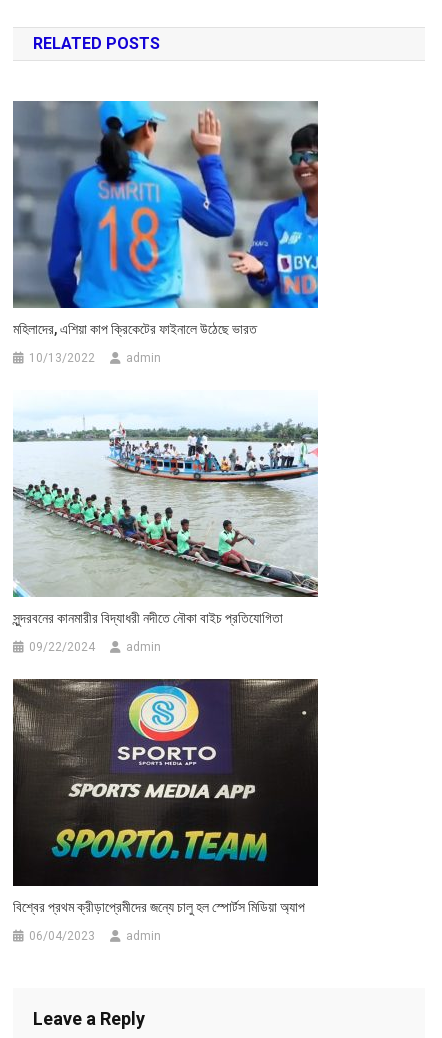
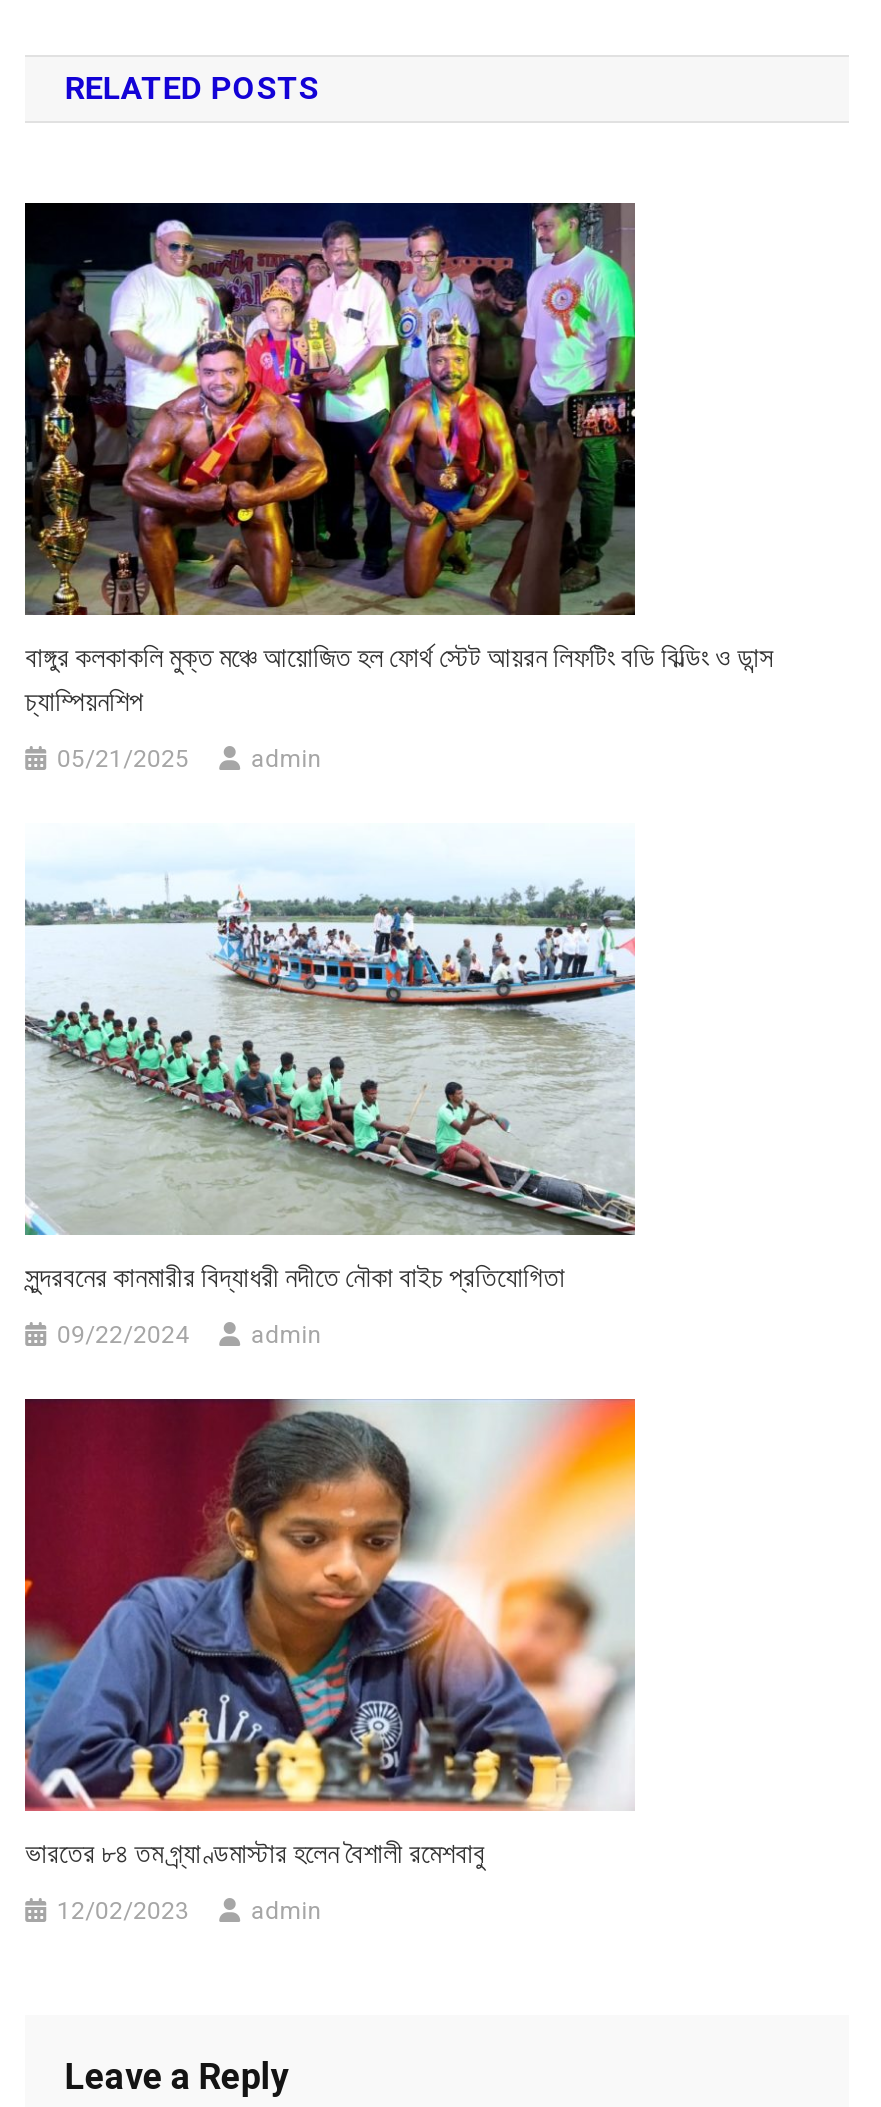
- [image]
- মহিলাদের, এশিয়া কাপ ক্রিকেটের ফাইনালে উঠেছে ভারত
+ [image]
+ বাঙ্গুর কলকাকলি মুক্ত মঞ্চে আয়োজিত হল ফোর্থ স্টেট আয়রন লিফটিং বডি বিল্ডিং ও ডান্স
+ চ্যাম্পিয়নশিপ

- 10/13/2022
+ 05/21/2025

- [image]
- বিশ্বের প্রথম ক্রীড়াপ্রেমীদের জন্যে চালু হল স্পোর্টস মিডিয়া অ্যাপ
+ [image]
+ ভারতের ৮৪ তম গ্র্যাণ্ডমাস্টার হলেন বৈশালী রমেশবাবু

- 06/04/2023
+ 12/02/2023
